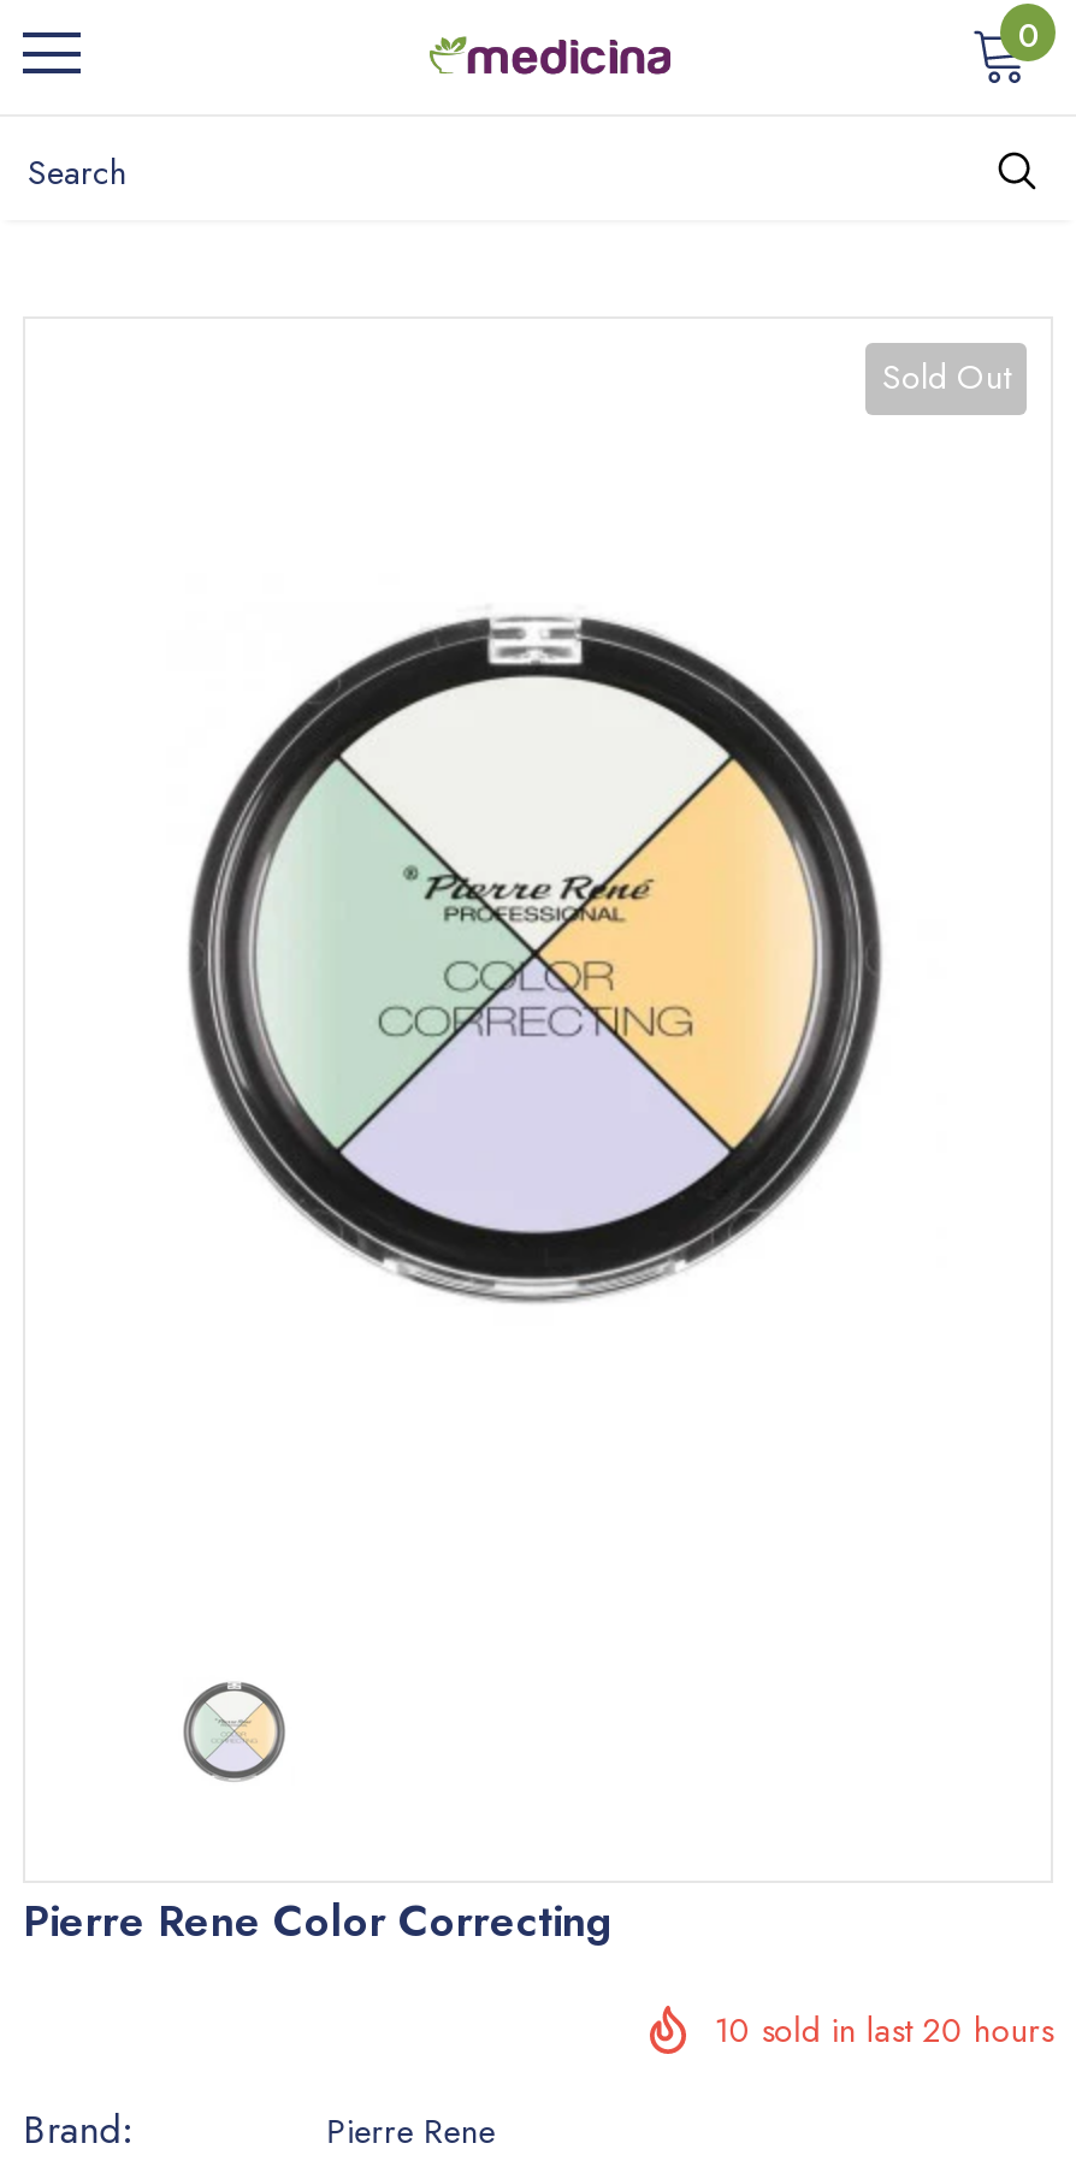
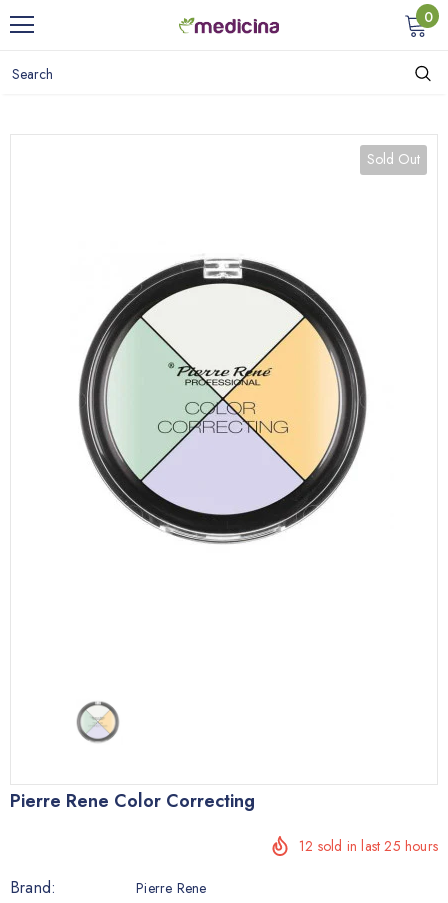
- 10 sold in last 20 hours
+ 12 sold in last 25 hours
